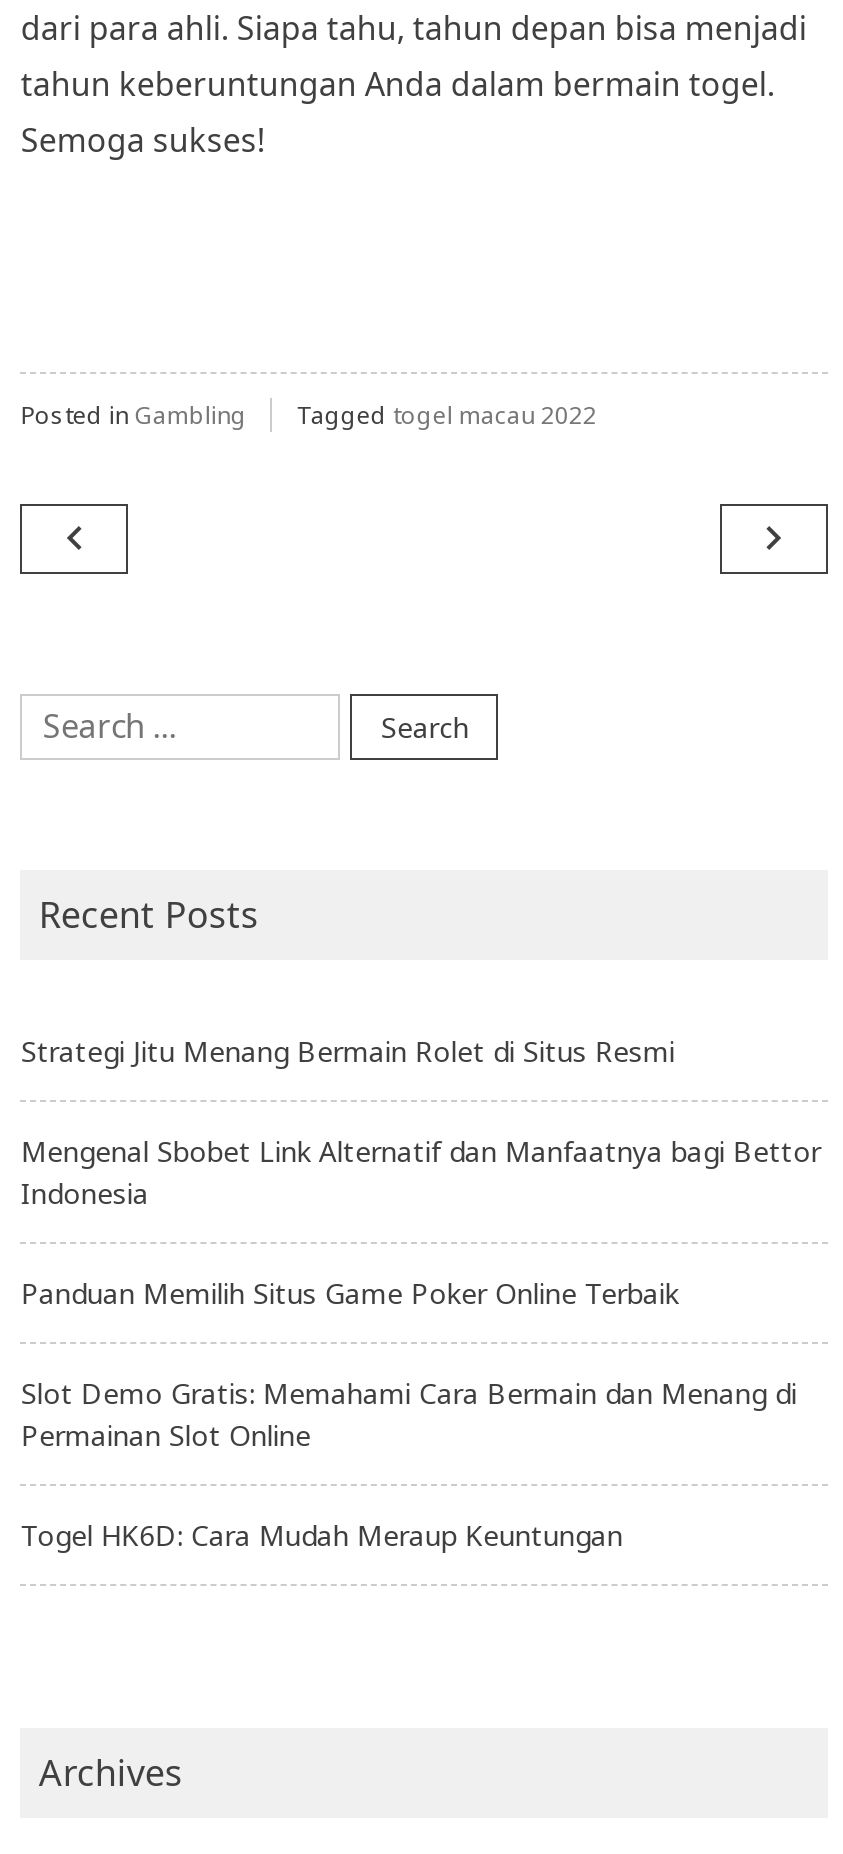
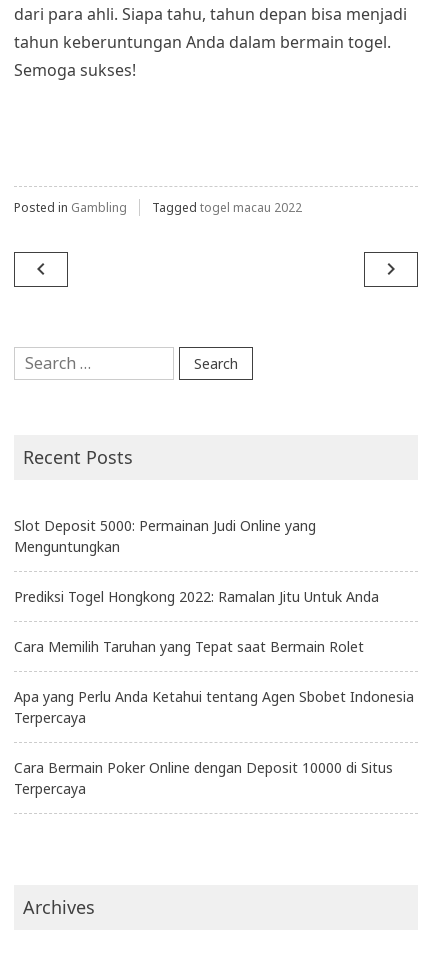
- Strategi Jitu Menang Bermain Rolet di Situs Resmi
+ Slot Deposit 5000: Permainan Judi Online yang
+ Menguntungkan

- Mengenal Sbobet Link Alternatif dan Manfaatnya bagi Bettor
- Indonesia
+ Prediksi Togel Hongkong 2022: Ramalan Jitu Untuk Anda

- Panduan Memilih Situs Game Poker Online Terbaik
+ Cara Memilih Taruhan yang Tepat saat Bermain Rolet

- Slot Demo Gratis: Memahami Cara Bermain dan Menang di
- Permainan Slot Online
+ Apa yang Perlu Anda Ketahui tentang Agen Sbobet Indonesia
+ Terpercaya

- Togel HK6D: Cara Mudah Meraup Keuntungan
+ Cara Bermain Poker Online dengan Deposit 10000 di Situs
+ Terpercaya
